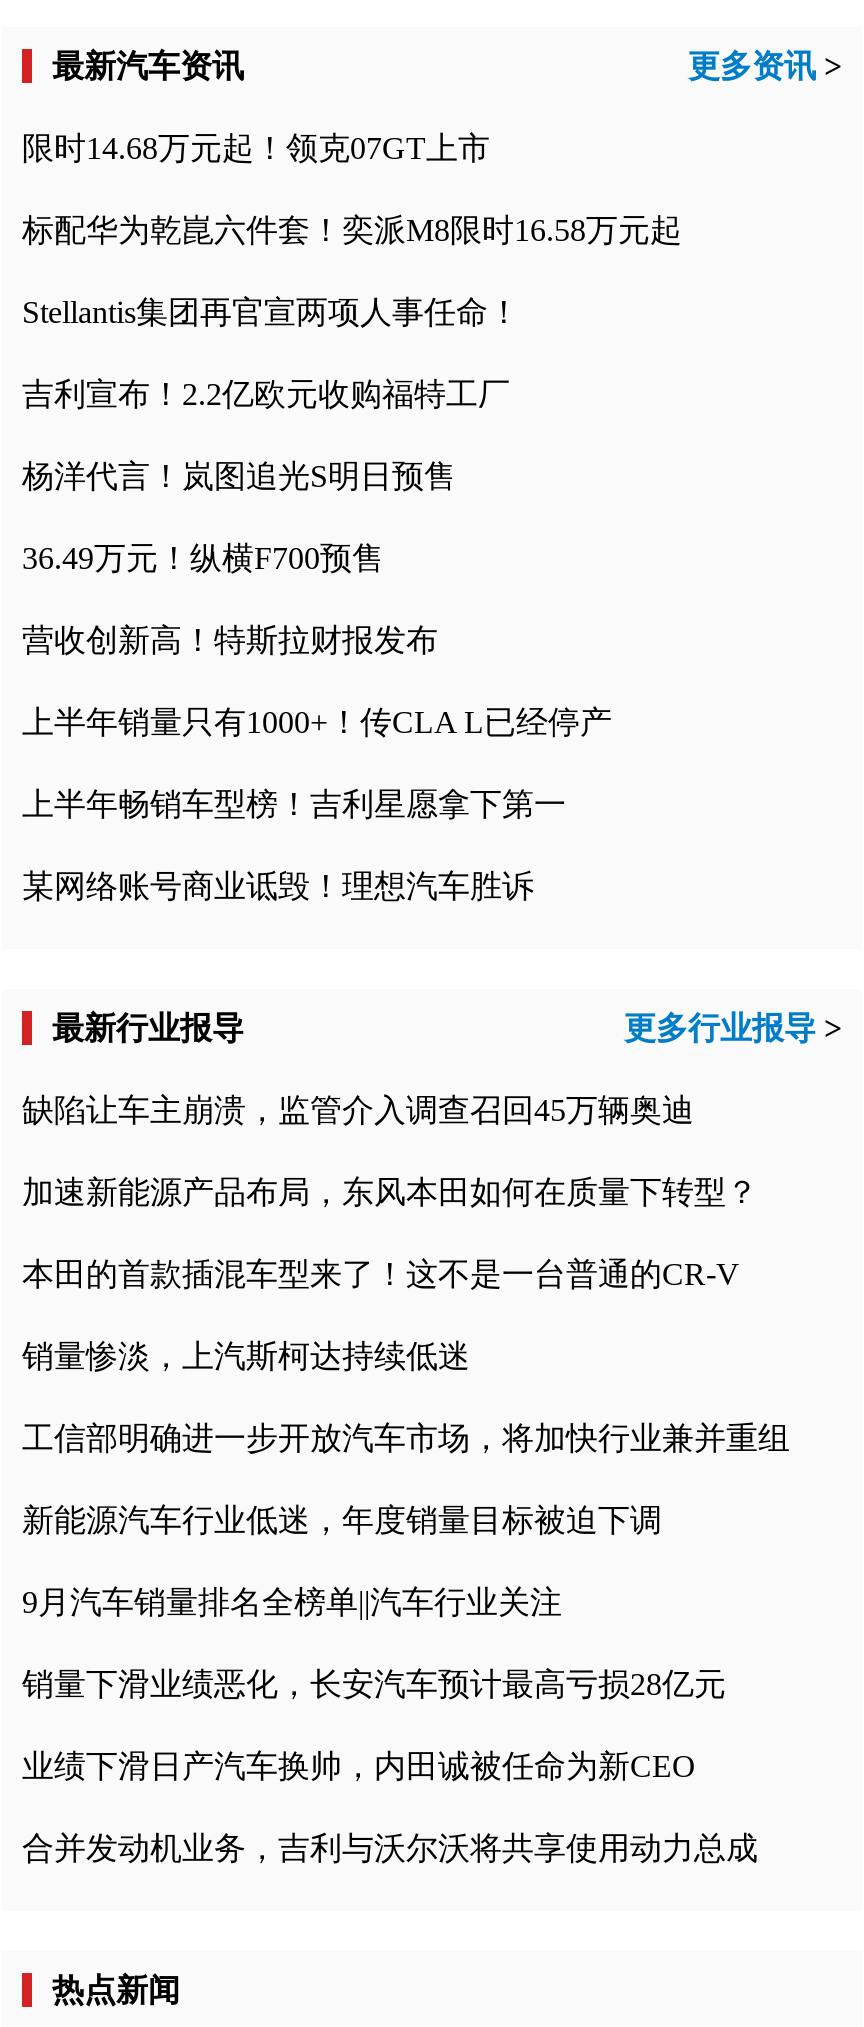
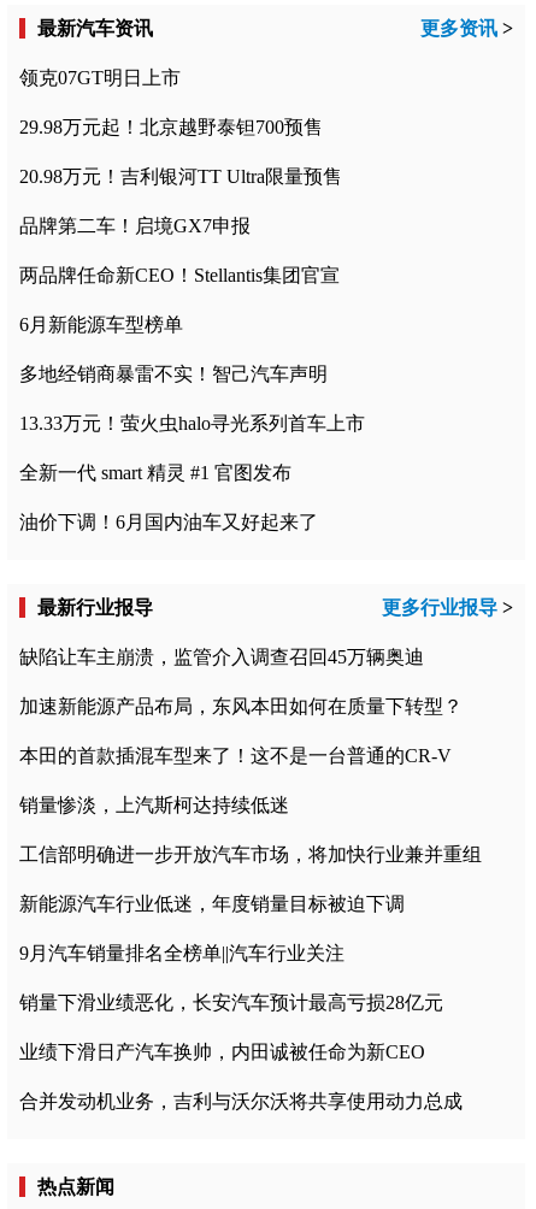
- 限时14.68万元起！领克07GT上市
+ 领克07GT明日上市

- 标配华为乾崑六件套！奕派M8限时16.58万元起
+ 29.98万元起！北京越野泰钽700预售

- Stellantis集团再官宣两项人事任命！
+ 20.98万元！吉利银河TT Ultra限量预售

- 吉利宣布！2.2亿欧元收购福特工厂
+ 品牌第二车！启境GX7申报

- 杨洋代言！岚图追光S明日预售
+ 两品牌任命新CEO！Stellantis集团官宣

- 36.49万元！纵横F700预售
+ 6月新能源车型榜单

- 营收创新高！特斯拉财报发布
+ 多地经销商暴雷不实！智己汽车声明

- 上半年销量只有1000+！传CLA L已经停产
+ 13.33万元！萤火虫halo寻光系列首车上市

- 上半年畅销车型榜！吉利星愿拿下第一
+ 全新一代 smart 精灵 #1 官图发布

- 某网络账号商业诋毁！理想汽车胜诉
+ 油价下调！6月国内油车又好起来了
